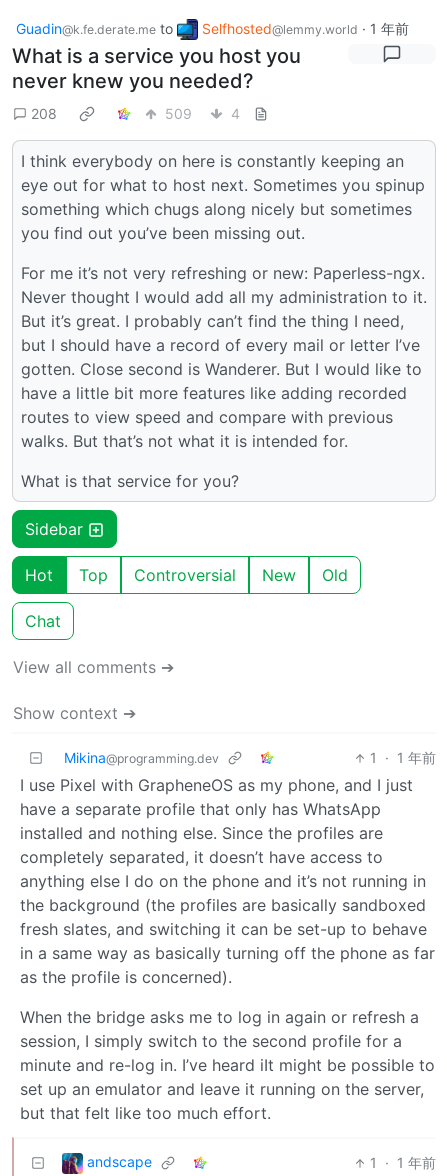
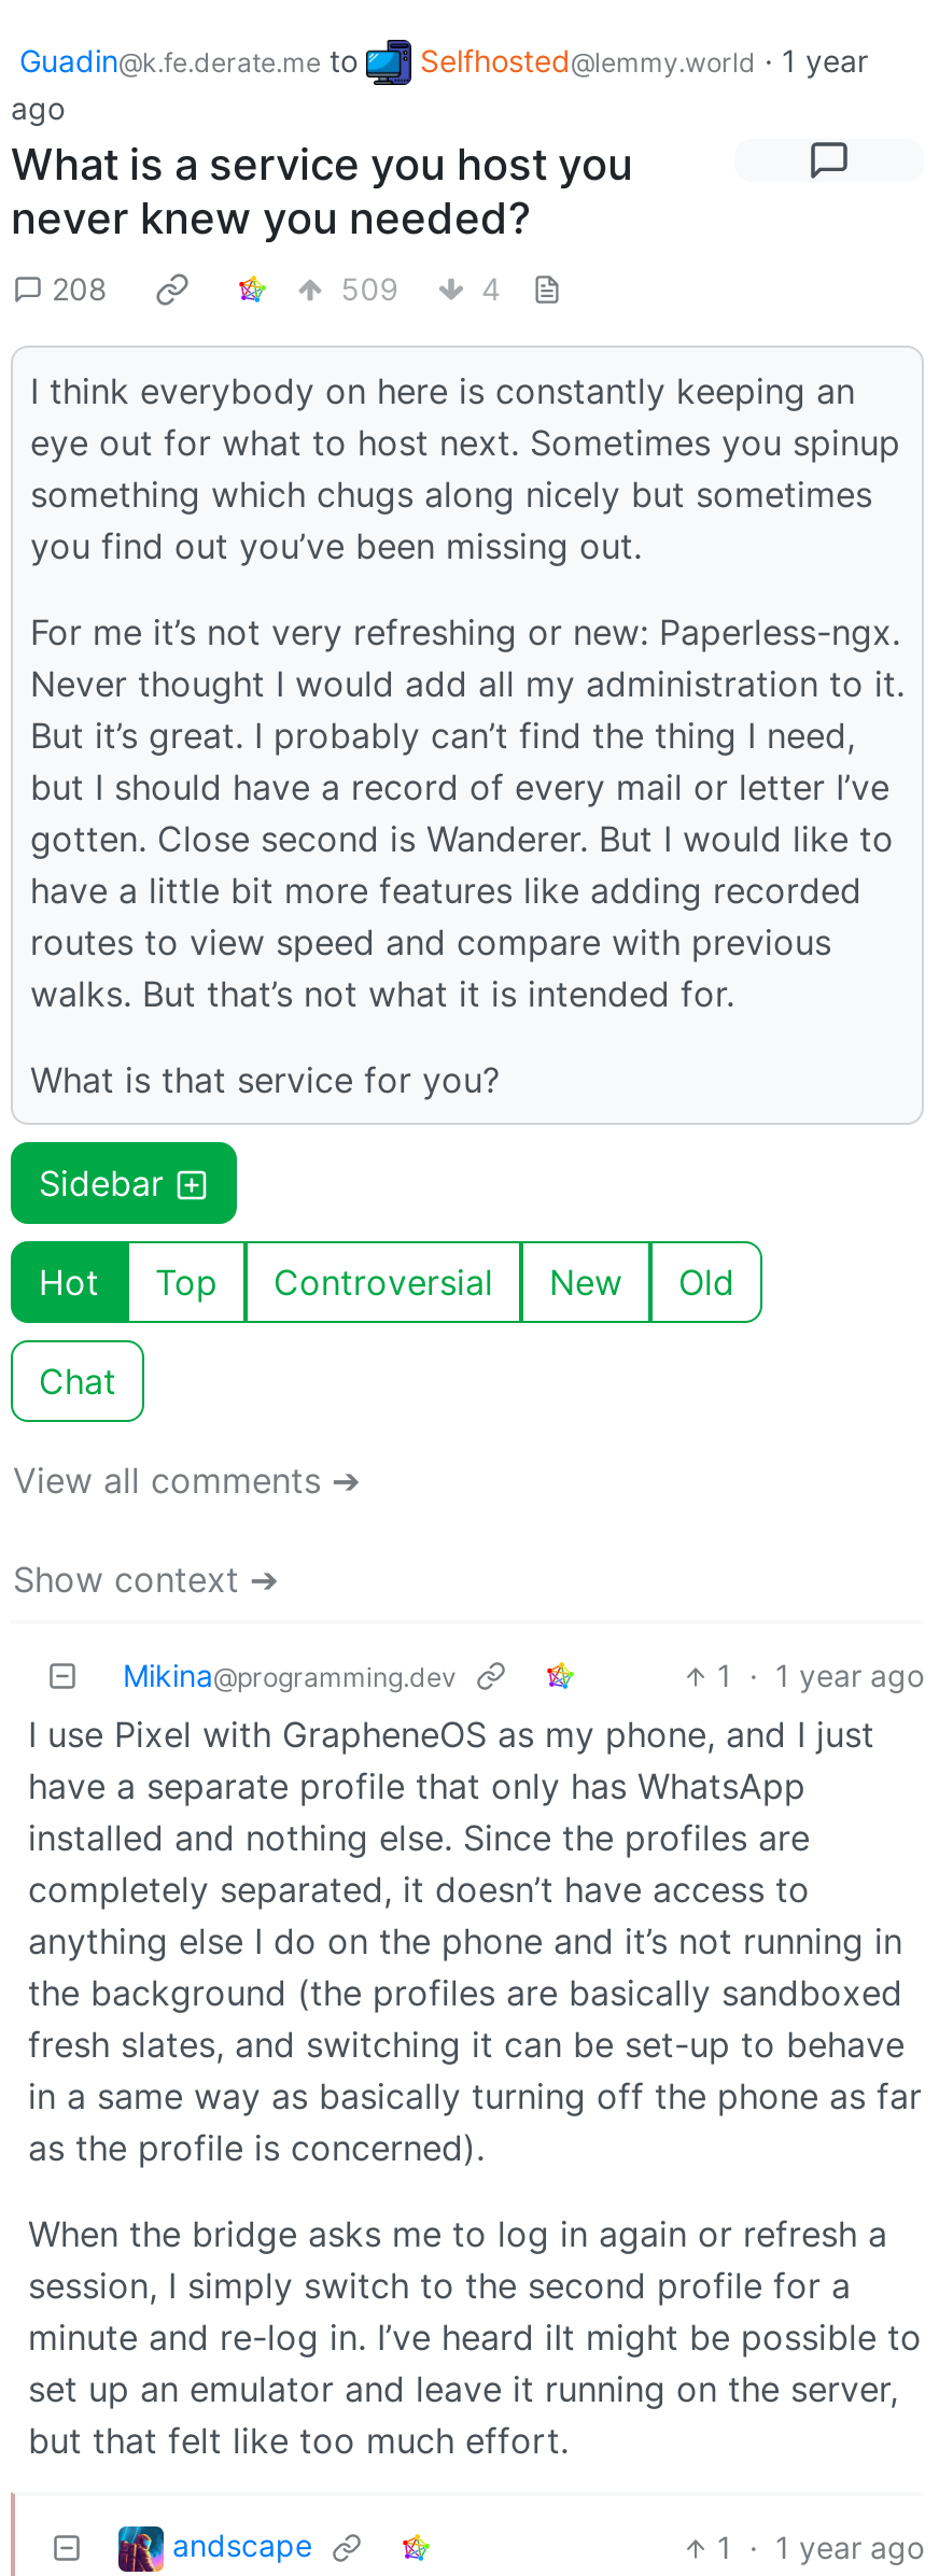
- Selfhosted @lemmy.world · 1 年前
+ Selfhosted@lemmy.world · 1 year
+ ago

- 1 · 1 年前
+ 1 · 1 year ago

- 1 · 1 年前
+ 1 · 1 year ago
